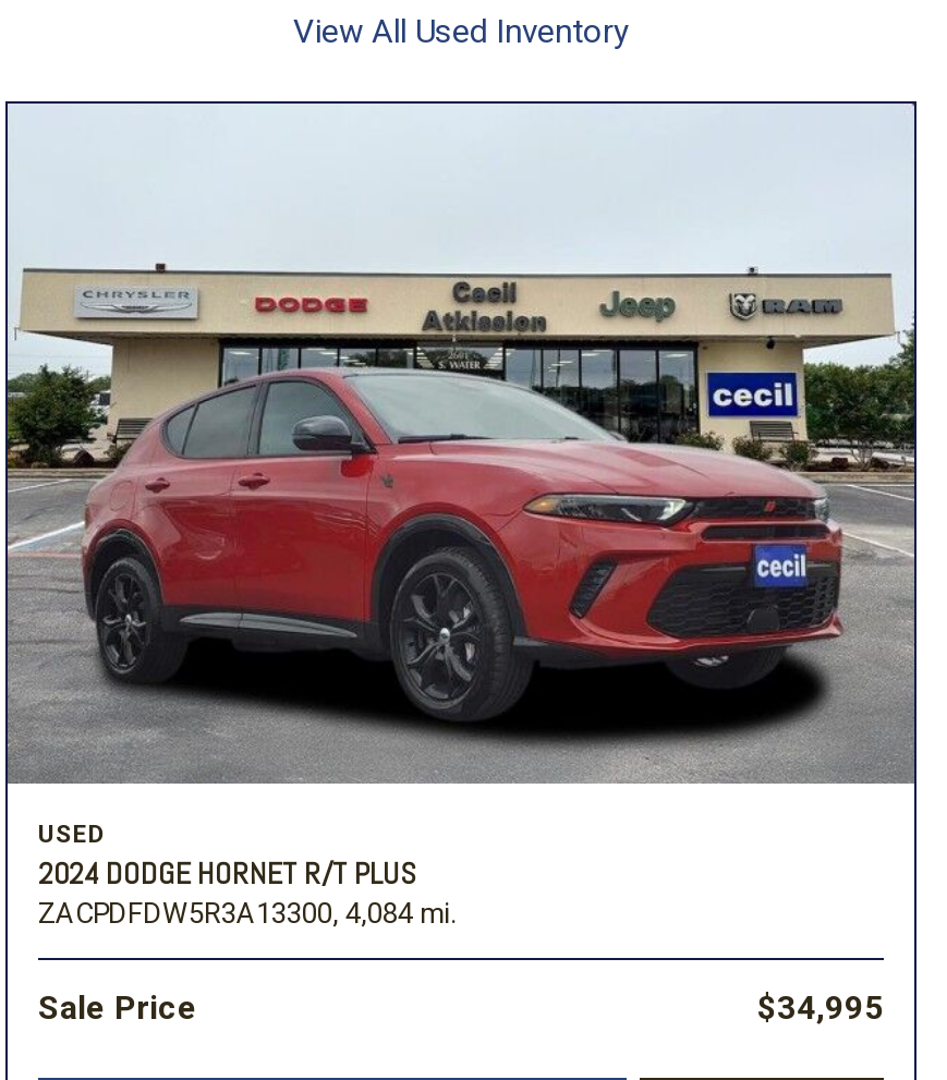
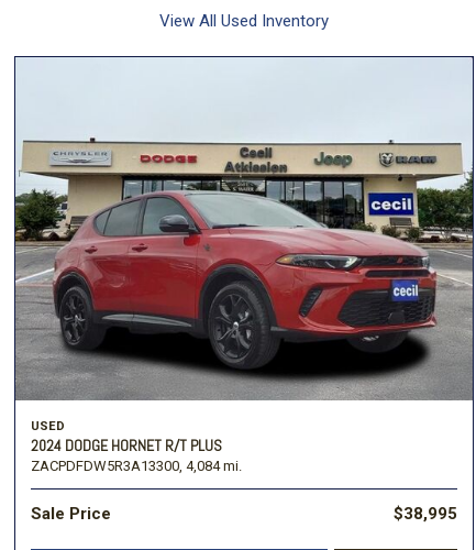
- $34,995
+ $38,995
